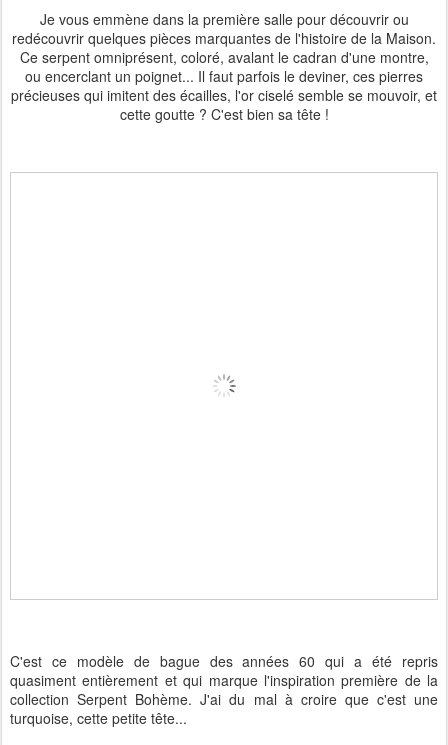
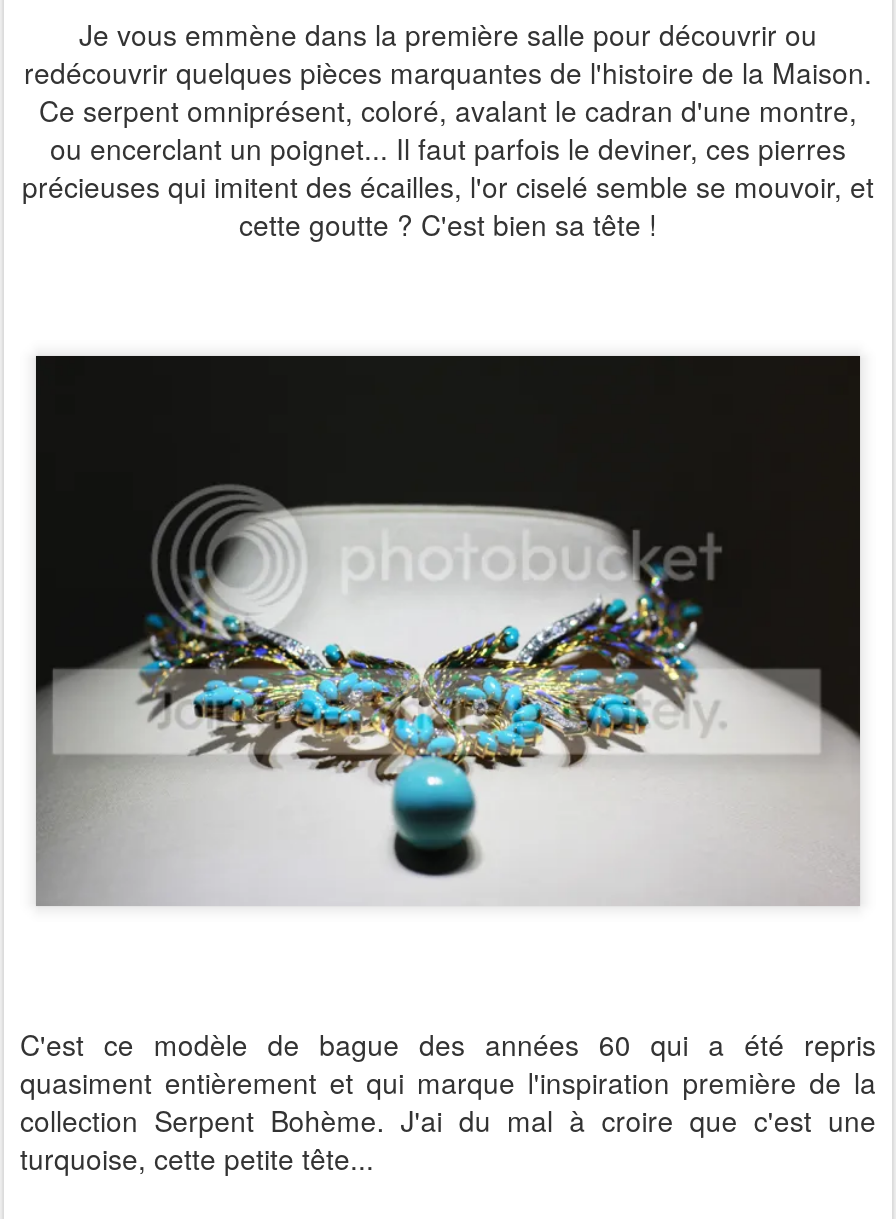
+ [image]
